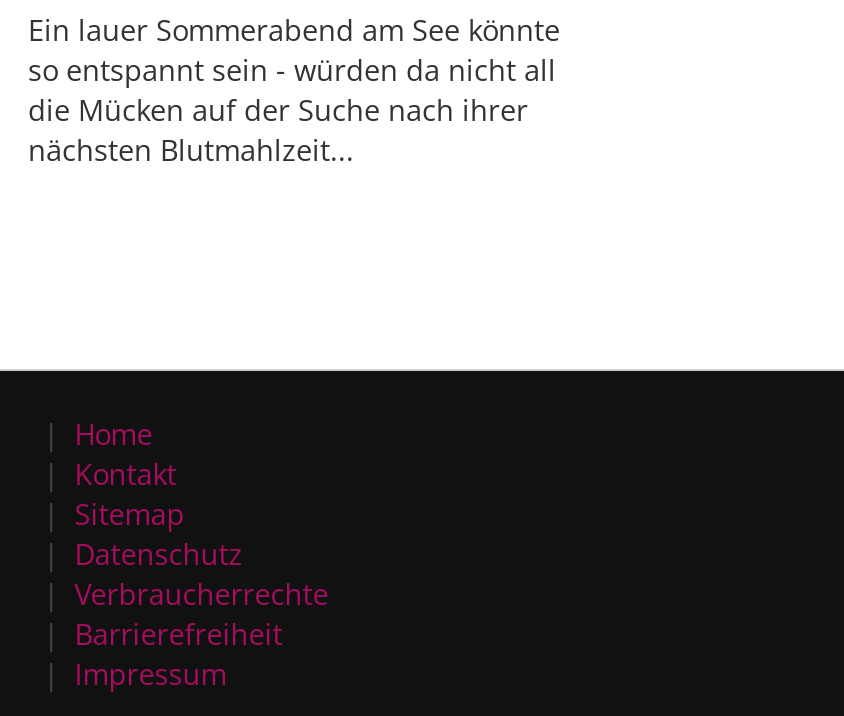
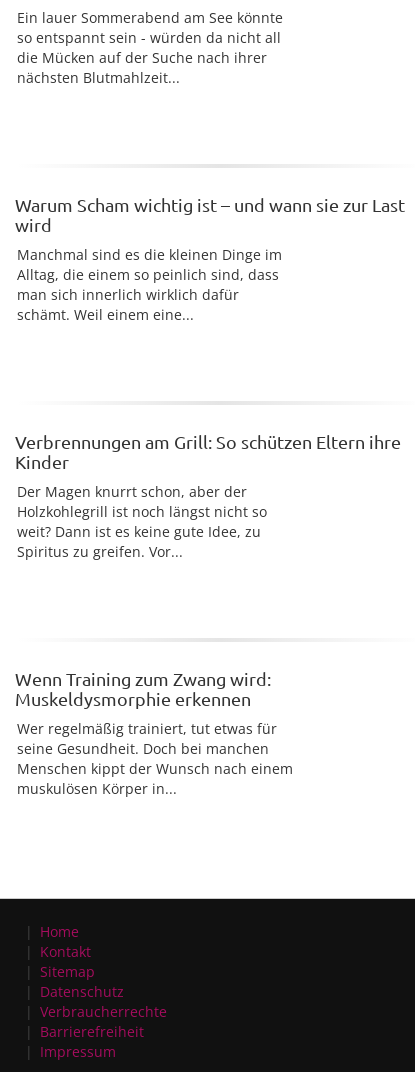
+ Warum Scham wichtig ist – und wann sie zur Last
+ wird
+ Manchmal sind es die kleinen Dinge im
+ Alltag, die einem so peinlich sind, dass
+ man sich innerlich wirklich dafür
+ schämt. Weil einem eine...

+ Verbrennungen am Grill: So schützen Eltern ihre
+ Kinder
+ Der Magen knurrt schon, aber der
+ Holzkohlegrill ist noch längst nicht so
+ weit? Dann ist es keine gute Idee, zu
+ Spiritus zu greifen. Vor...

+ Wenn Training zum Zwang wird:
+ Muskeldysmorphie erkennen
+ Wer regelmäßig trainiert, tut etwas für
+ seine Gesundheit. Doch bei manchen
+ Menschen kippt der Wunsch nach einem
+ muskulösen Körper in...
